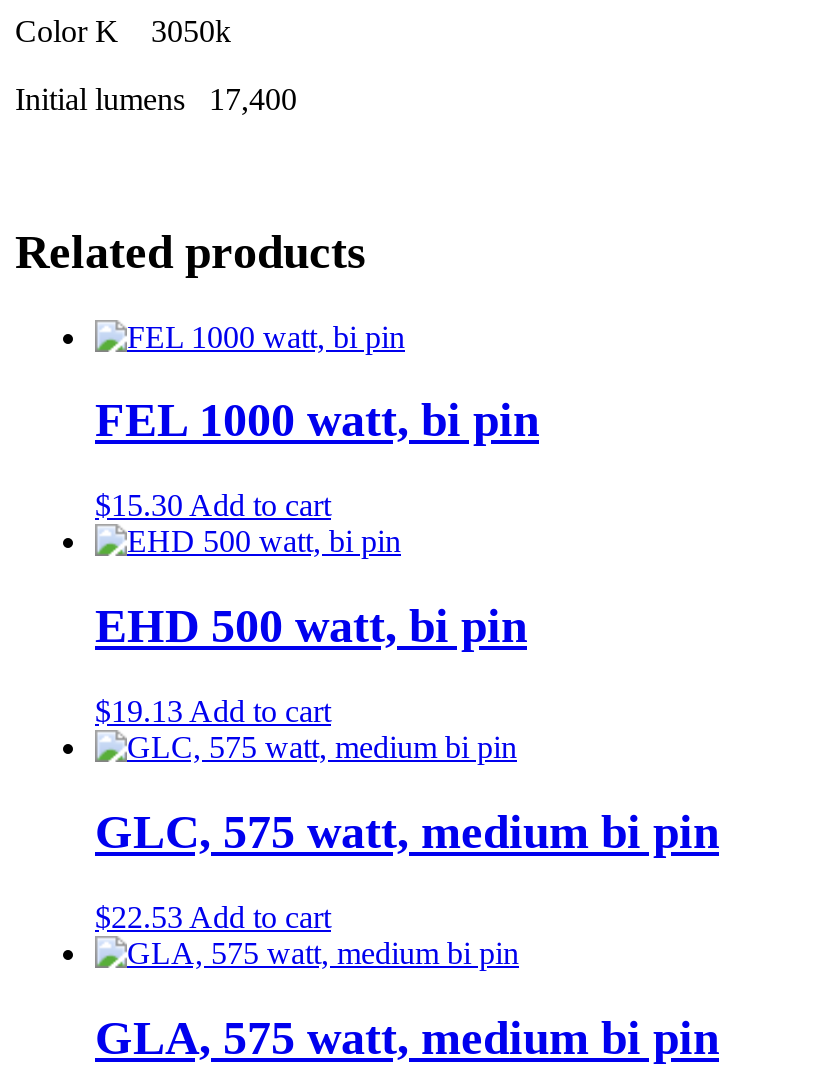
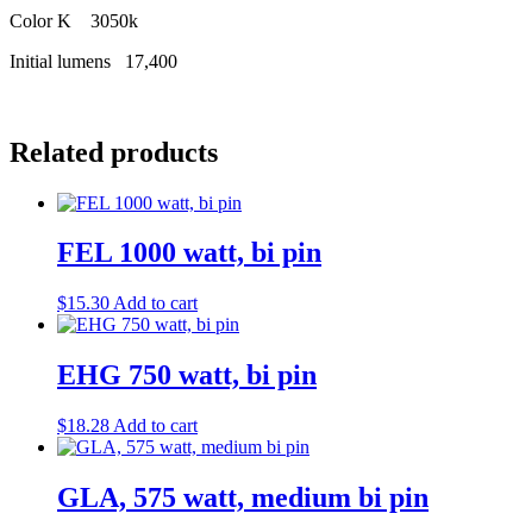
- EHD 500 watt, bi pin
- $19.13 Add to cart
- GLC, 575 watt, medium bi pin
- $22.53 Add to cart
+ EHG 750 watt, bi pin
+ $18.28 Add to cart
